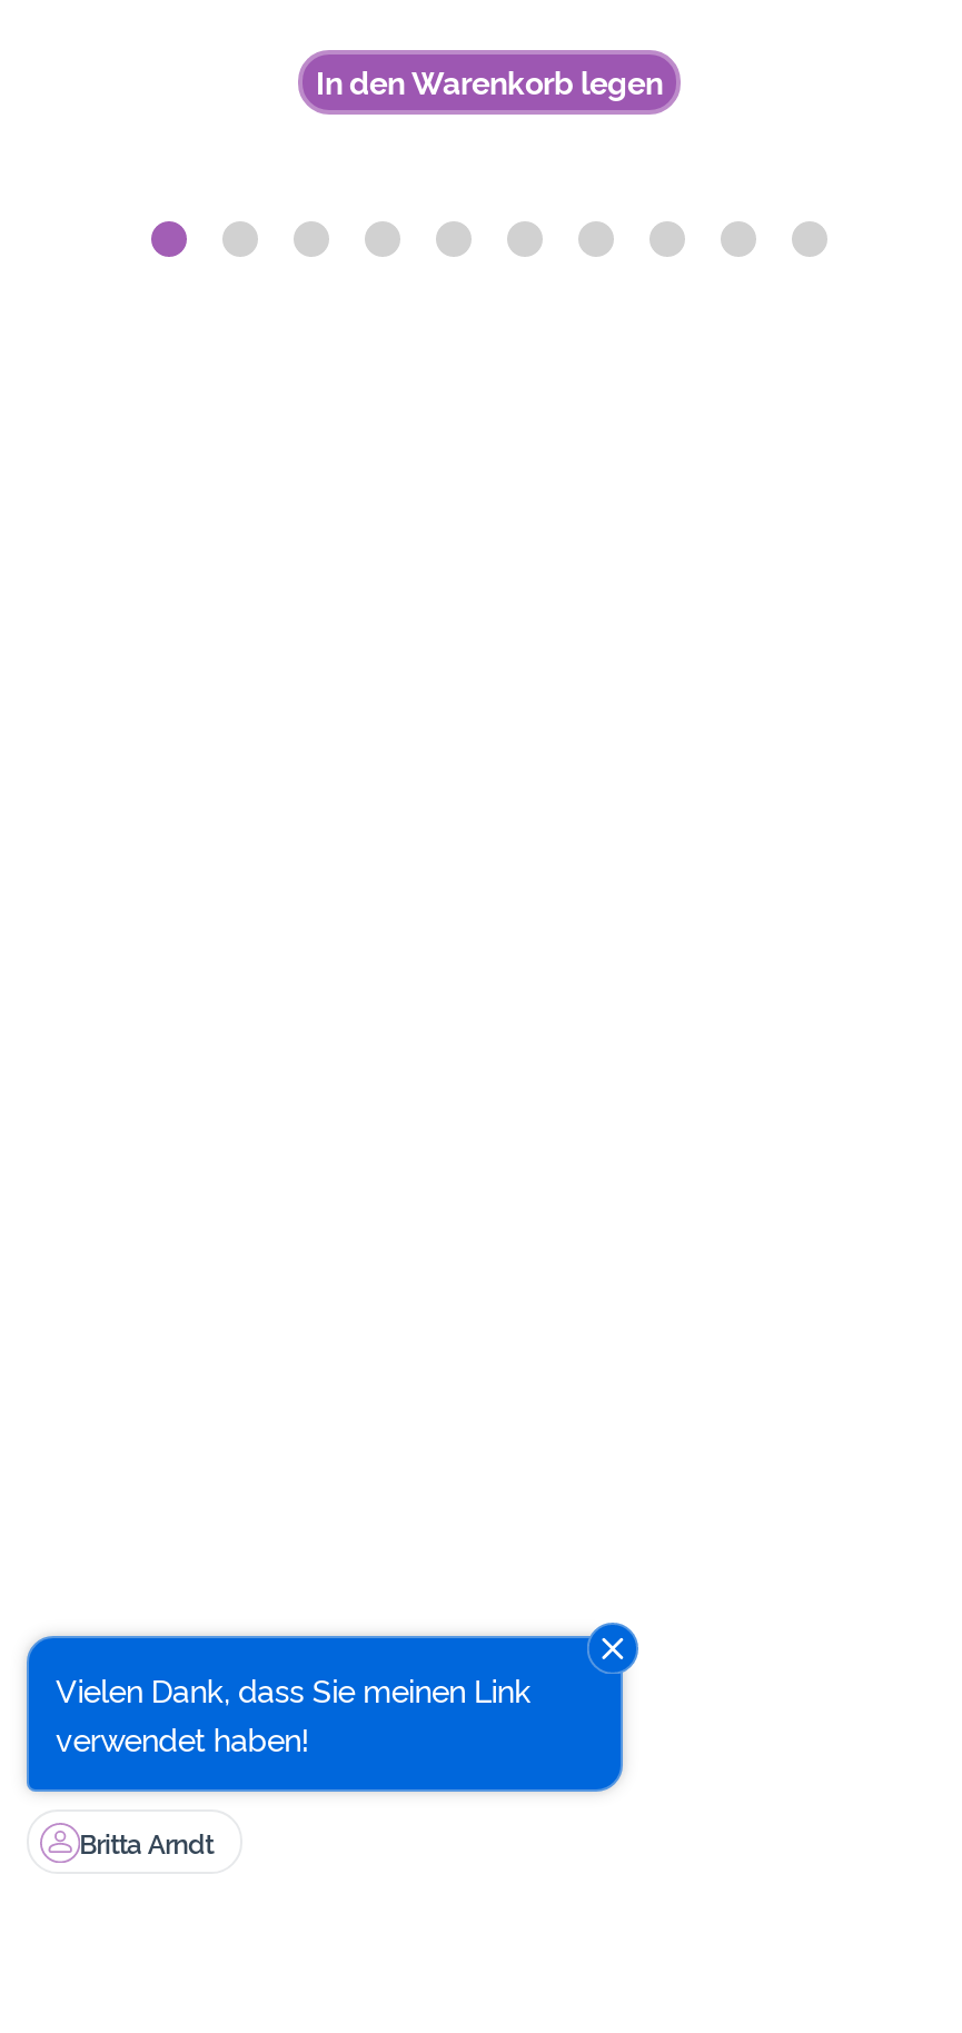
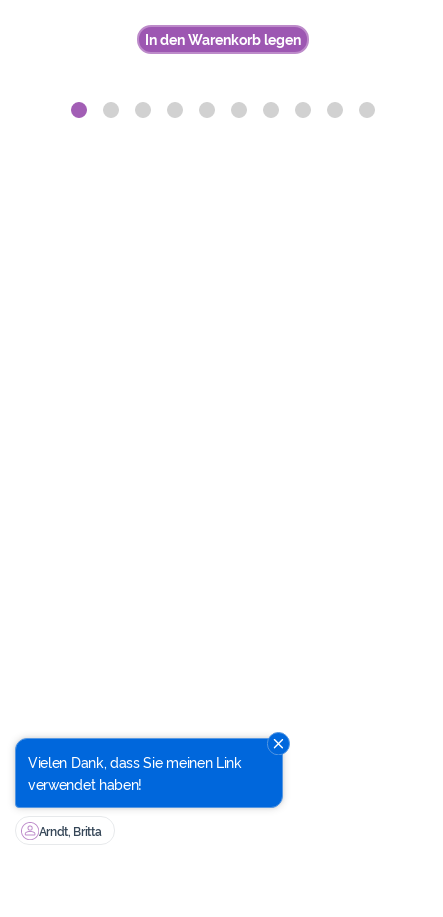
- Britta Arndt
+ Arndt, Britta
